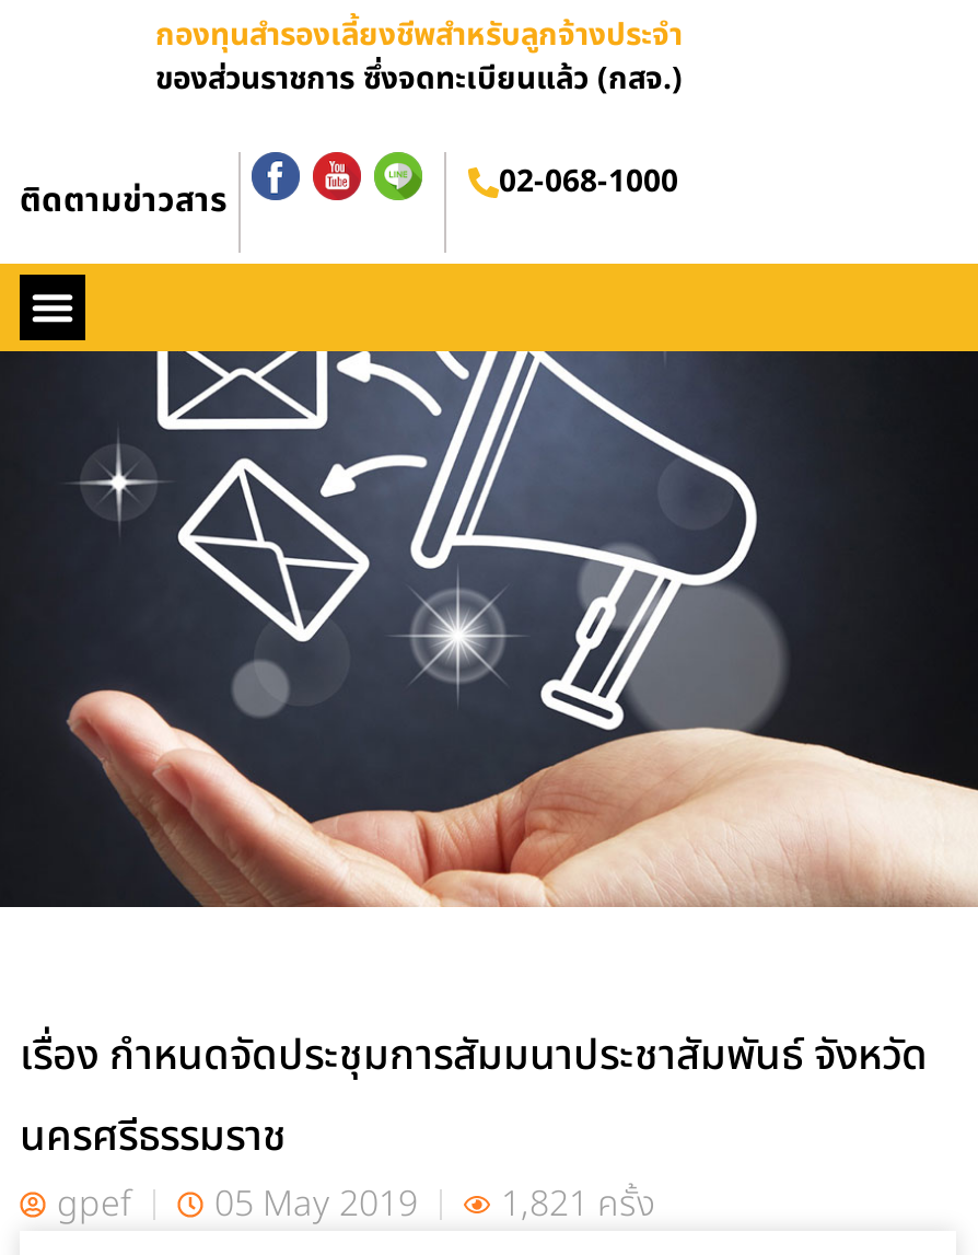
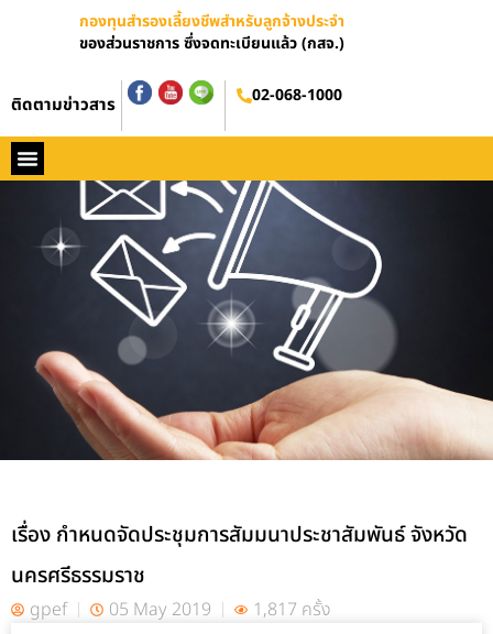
- gpef 05 May 2019 1,821 ครั้ง
+ gpef 05 May 2019 1,817 ครั้ง
